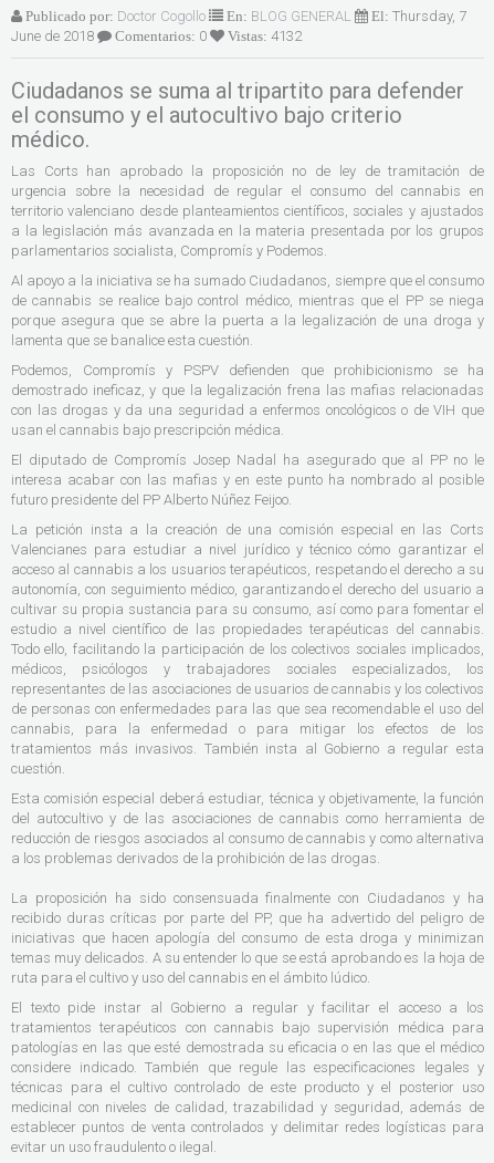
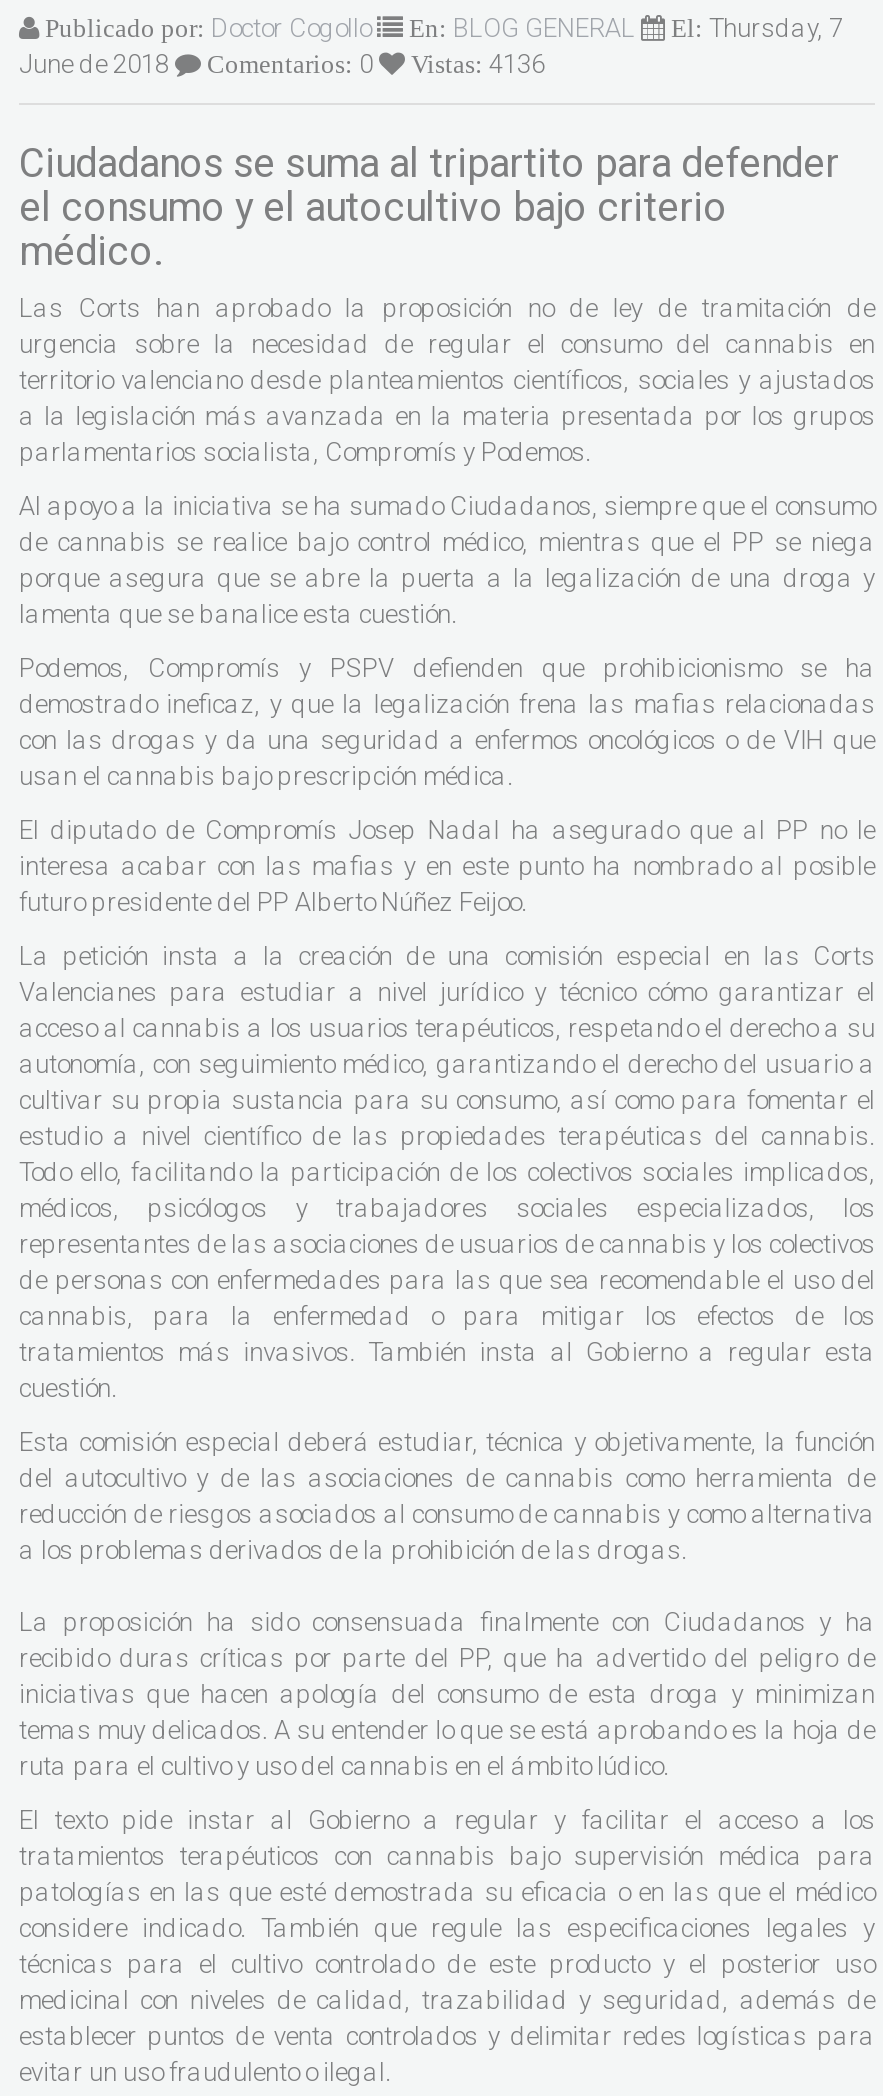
- June de 2018 Comentarios: 0 Vistas: 4132
+ June de 2018 Comentarios: 0 Vistas: 4136
